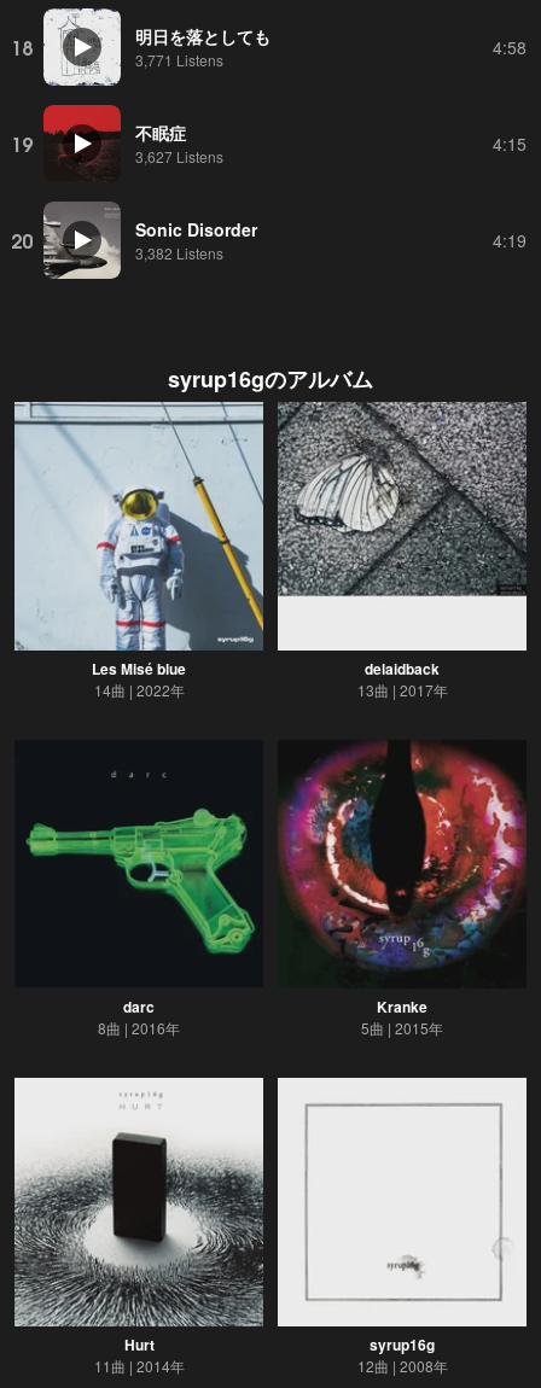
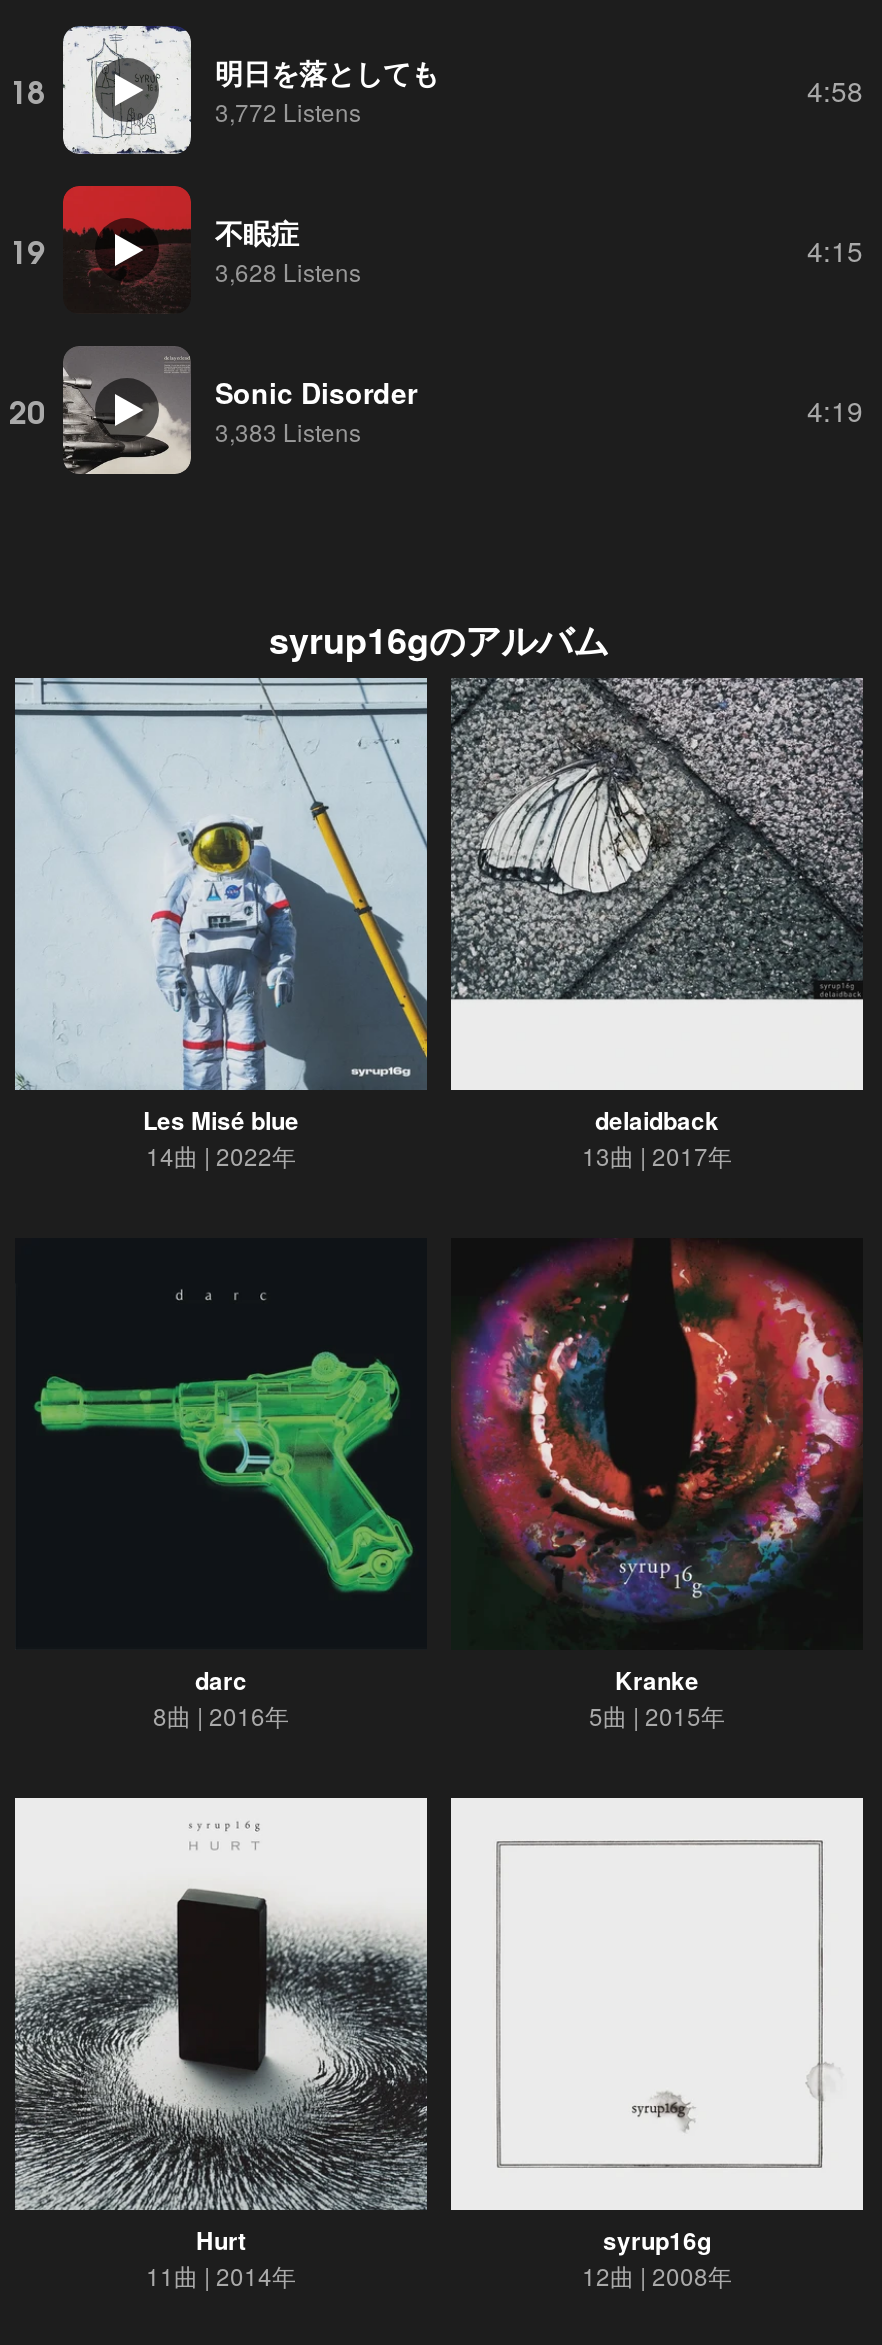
- 3,771 Listens
+ 3,772 Listens

- 3,627 Listens
+ 3,628 Listens

- 3,382 Listens
+ 3,383 Listens
